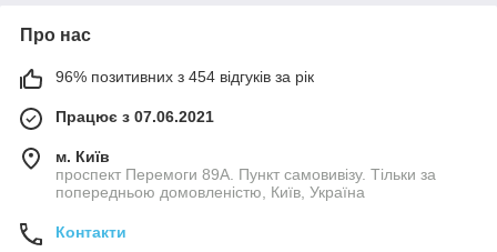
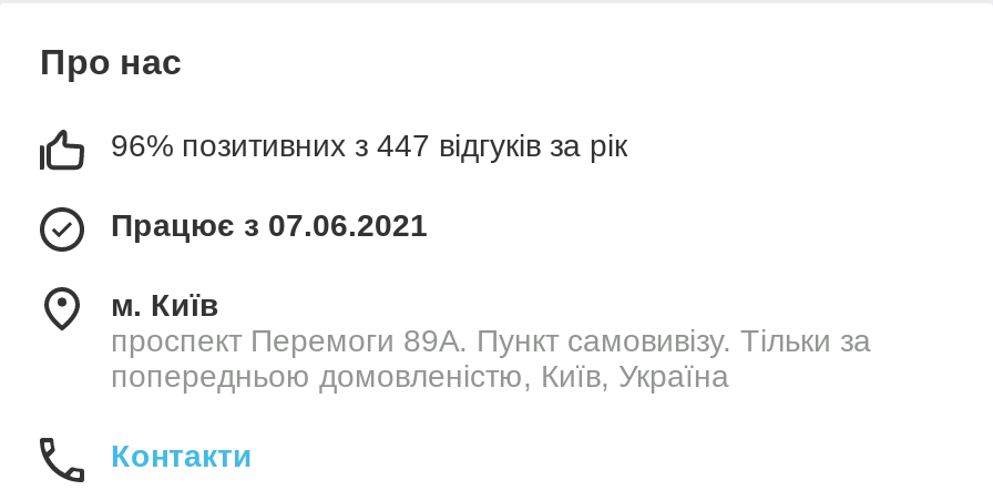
- 96% позитивних з 454 відгуків за рік
+ 96% позитивних з 447 відгуків за рік
